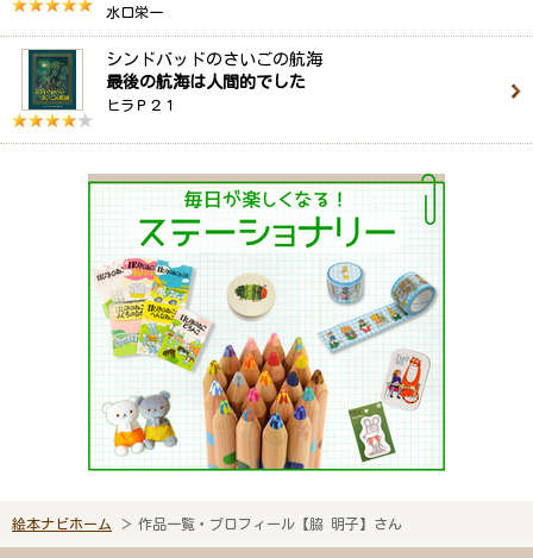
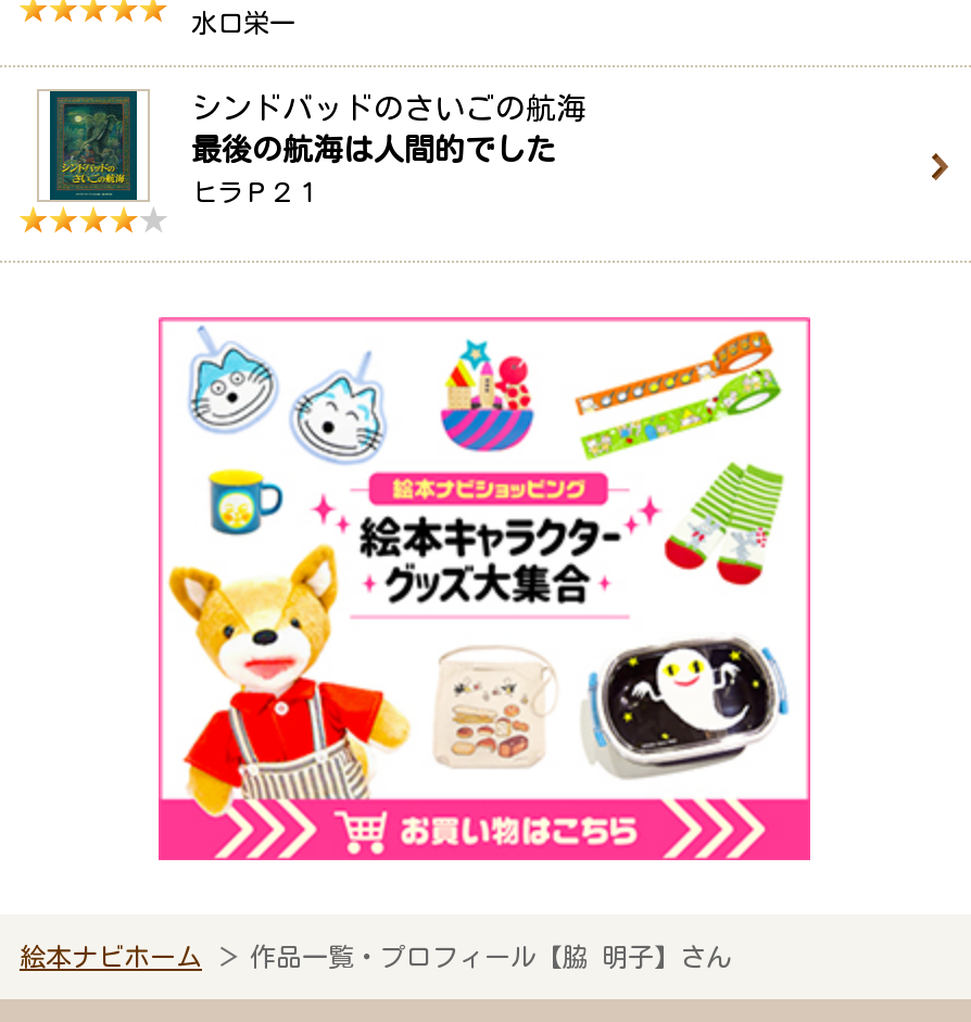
- [image]
+ [image]
